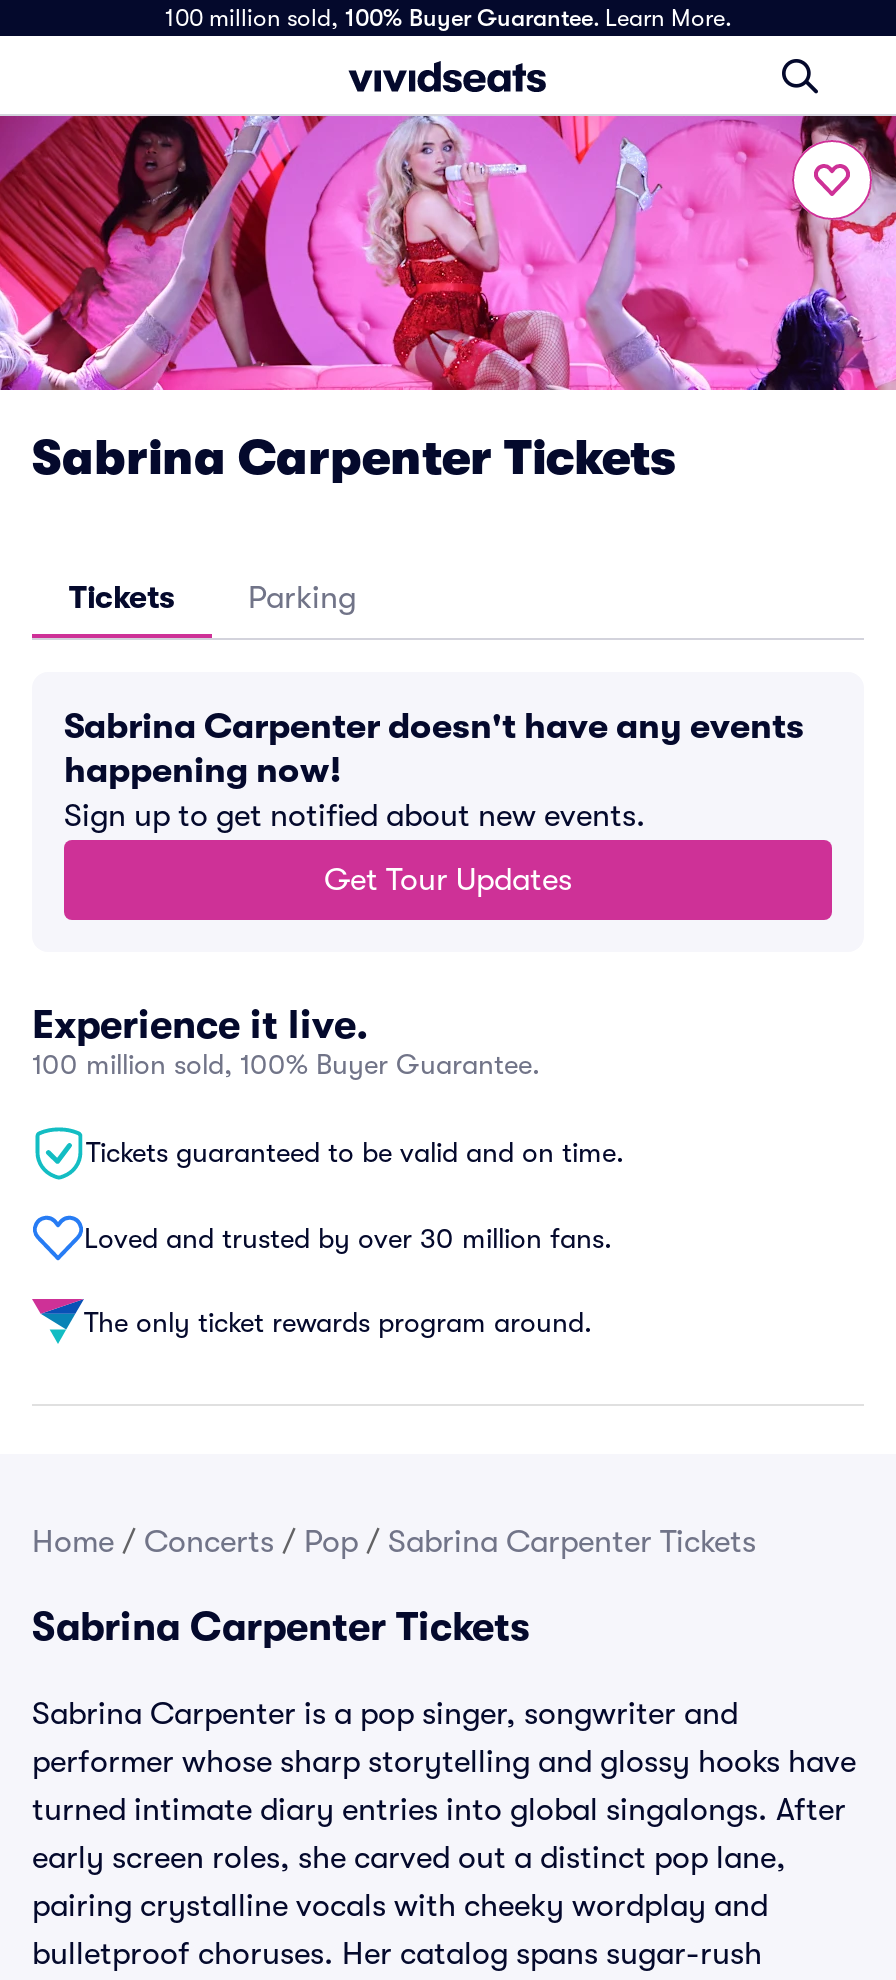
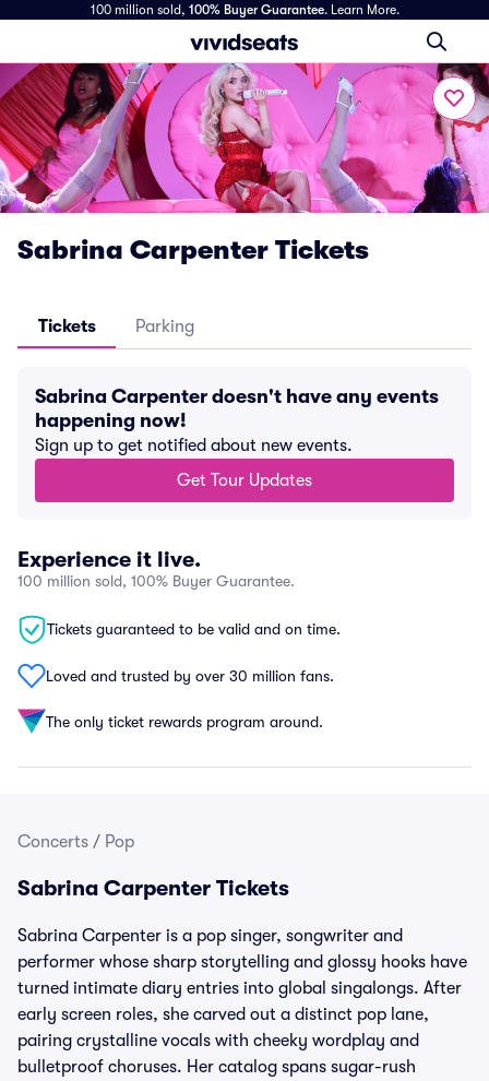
- Home / Concerts / Pop / Sabrina Carpenter Tickets
+ Concerts / Pop
